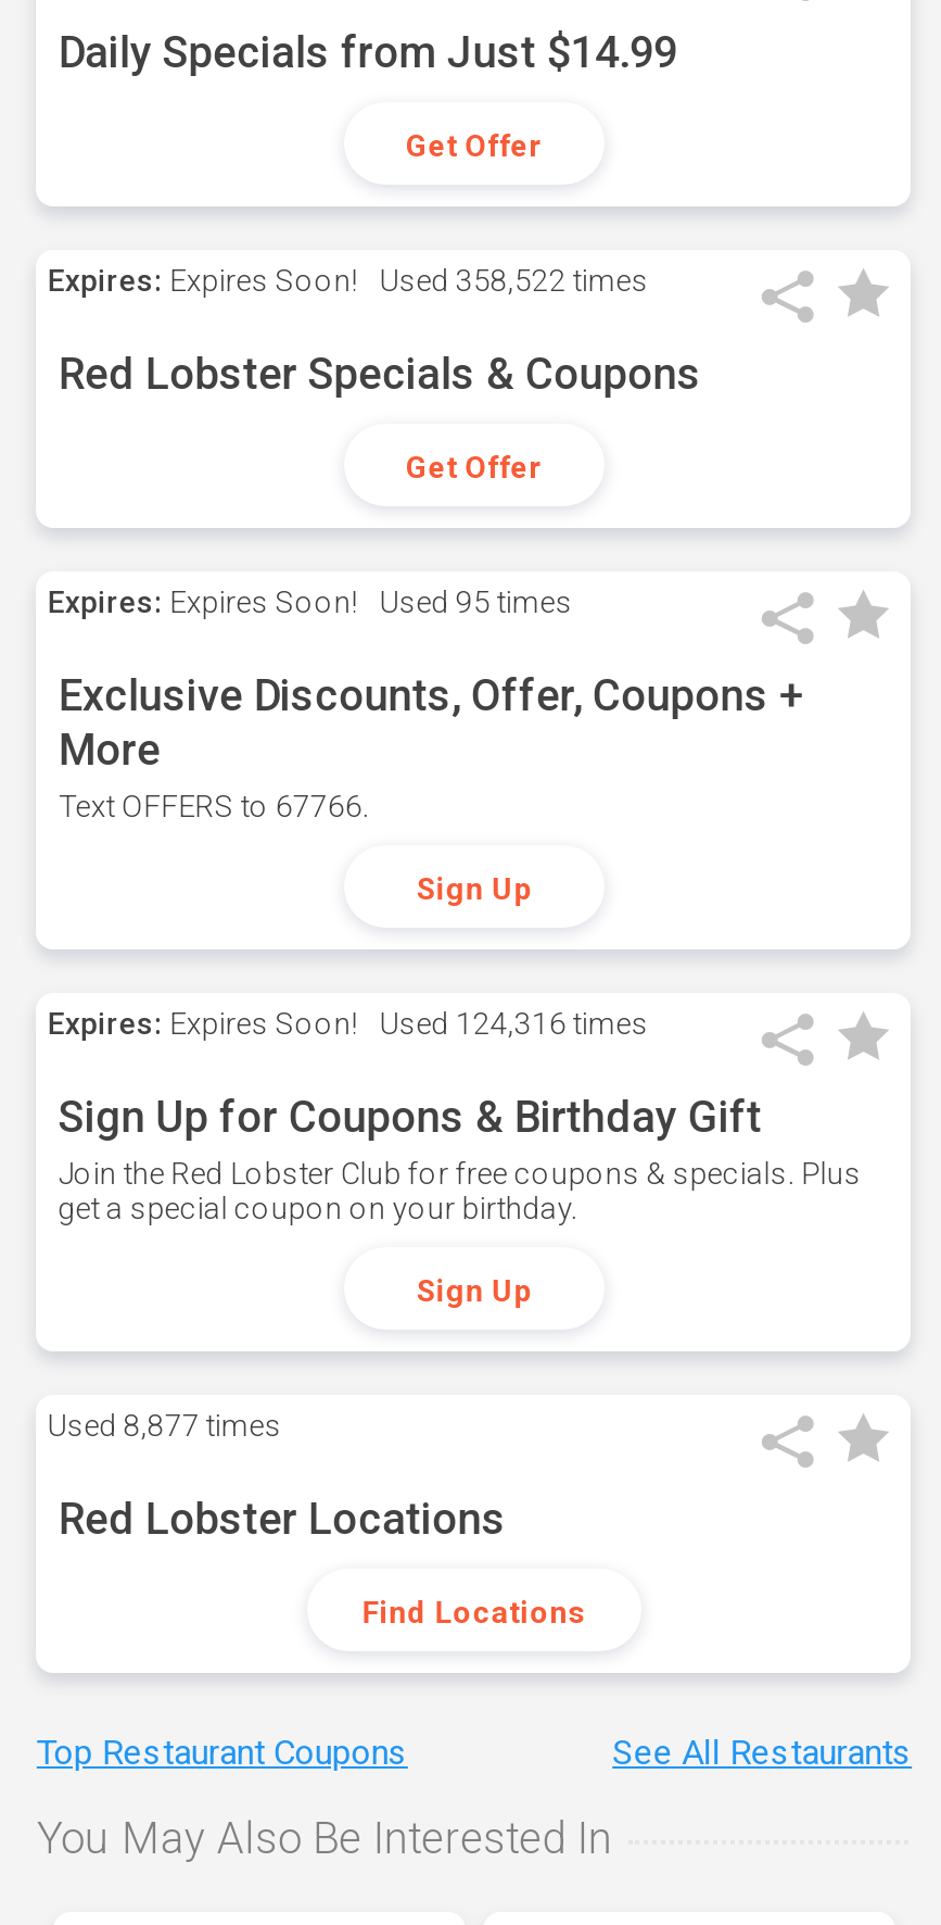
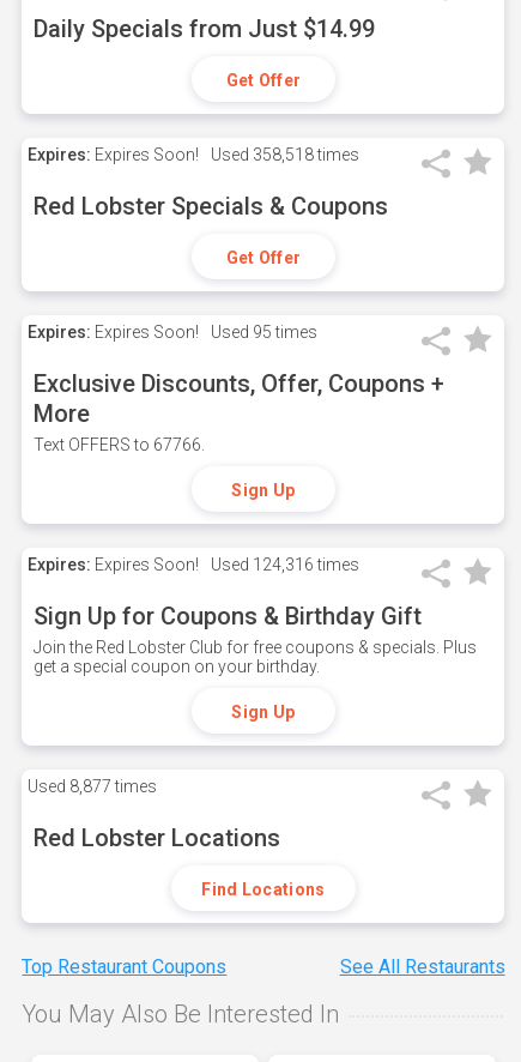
- Expires: Expires Soon! Used 358,522 times
+ Expires: Expires Soon! Used 358,518 times
